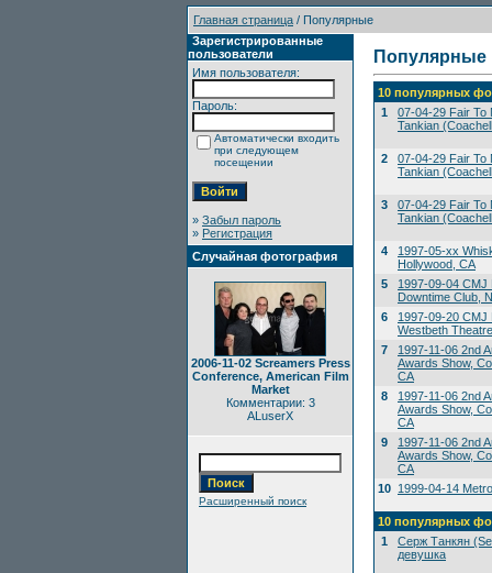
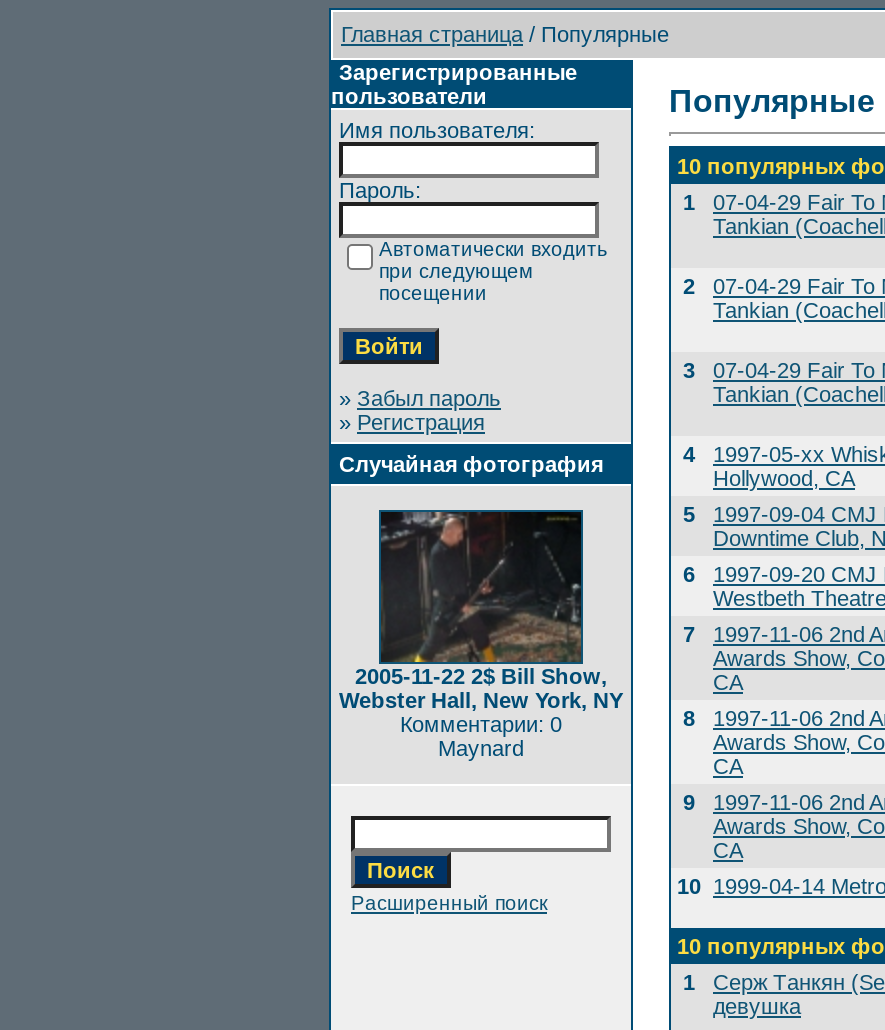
- [image]
- 2006-11-02 Screamers Press
- Conference, American Film
- Market
- Комментарии: 3
- ALuserX
+ [image]
+ 2005-11-22 2$ Bill Show,
+ Webster Hall, New York, NY
+ Комментарии: 0
+ Maynard
